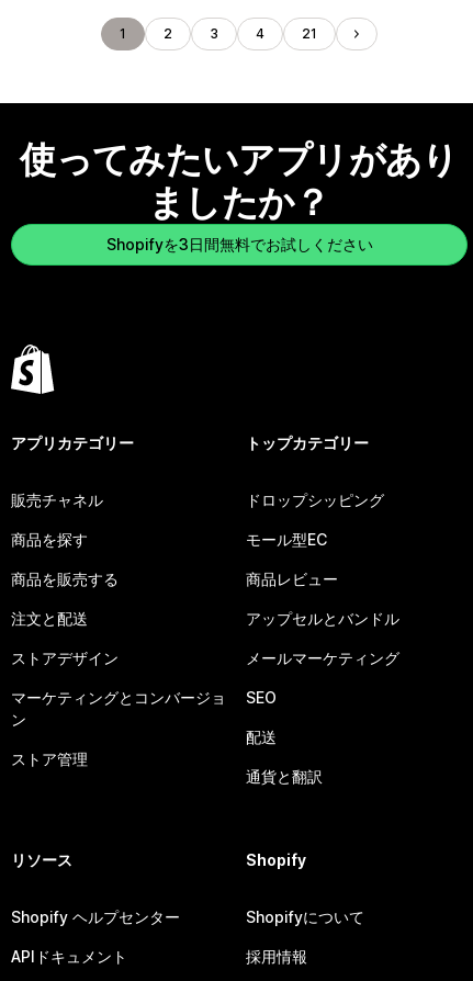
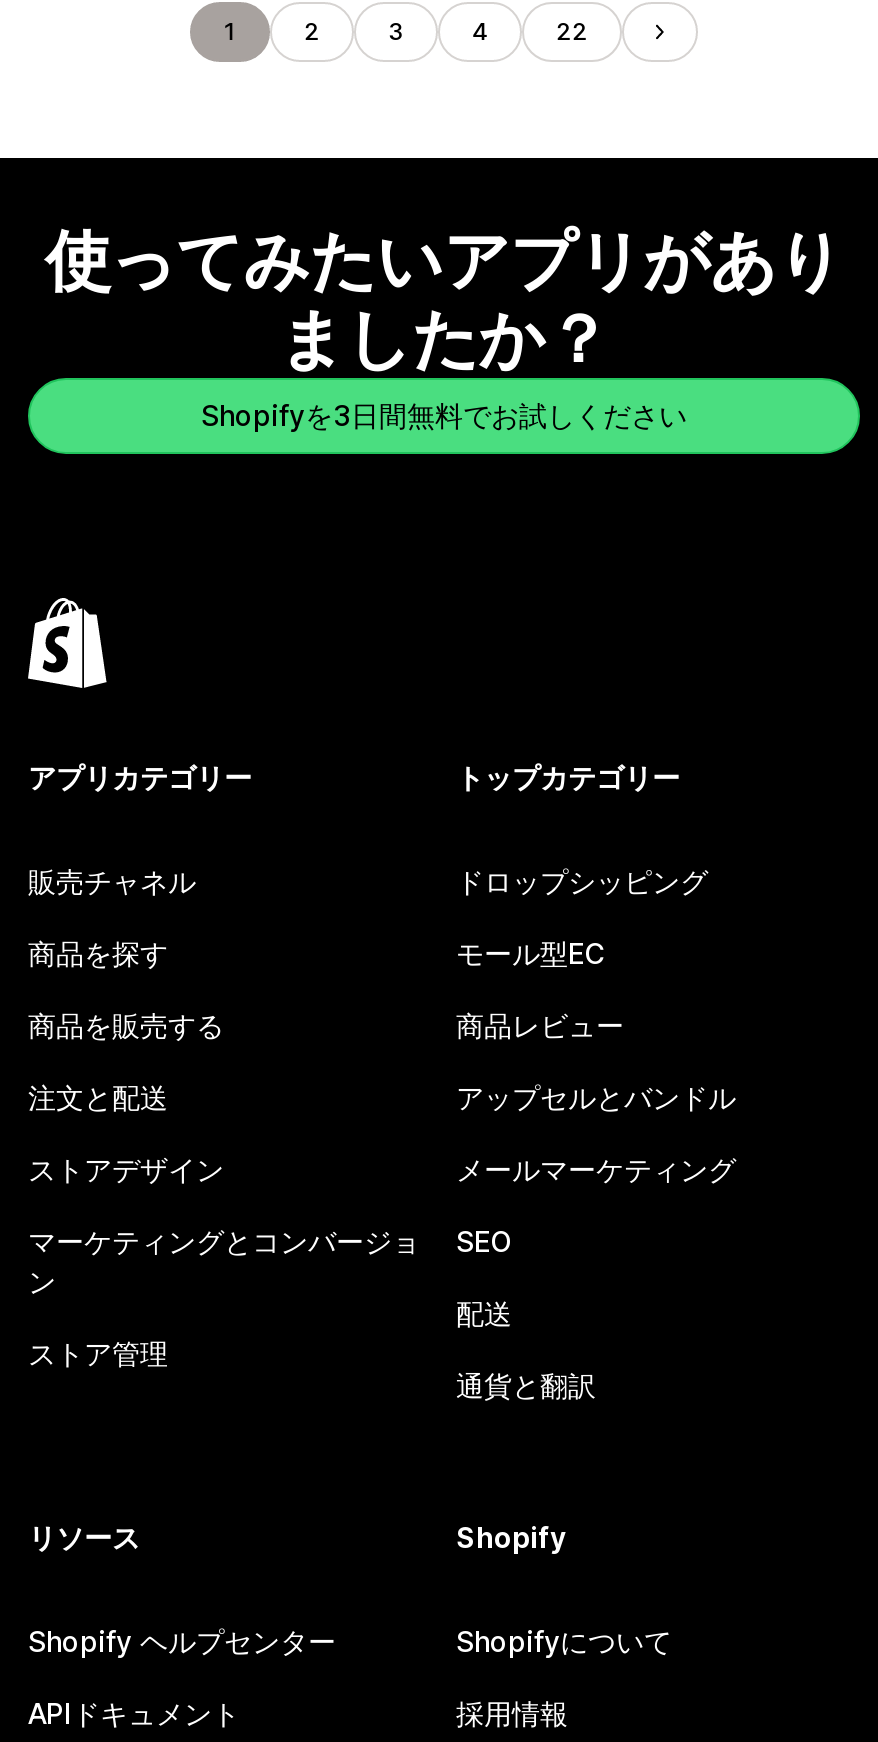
- 21
+ 22
